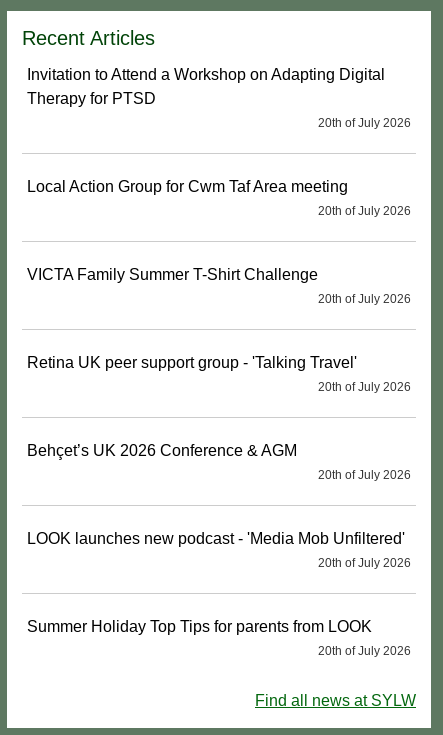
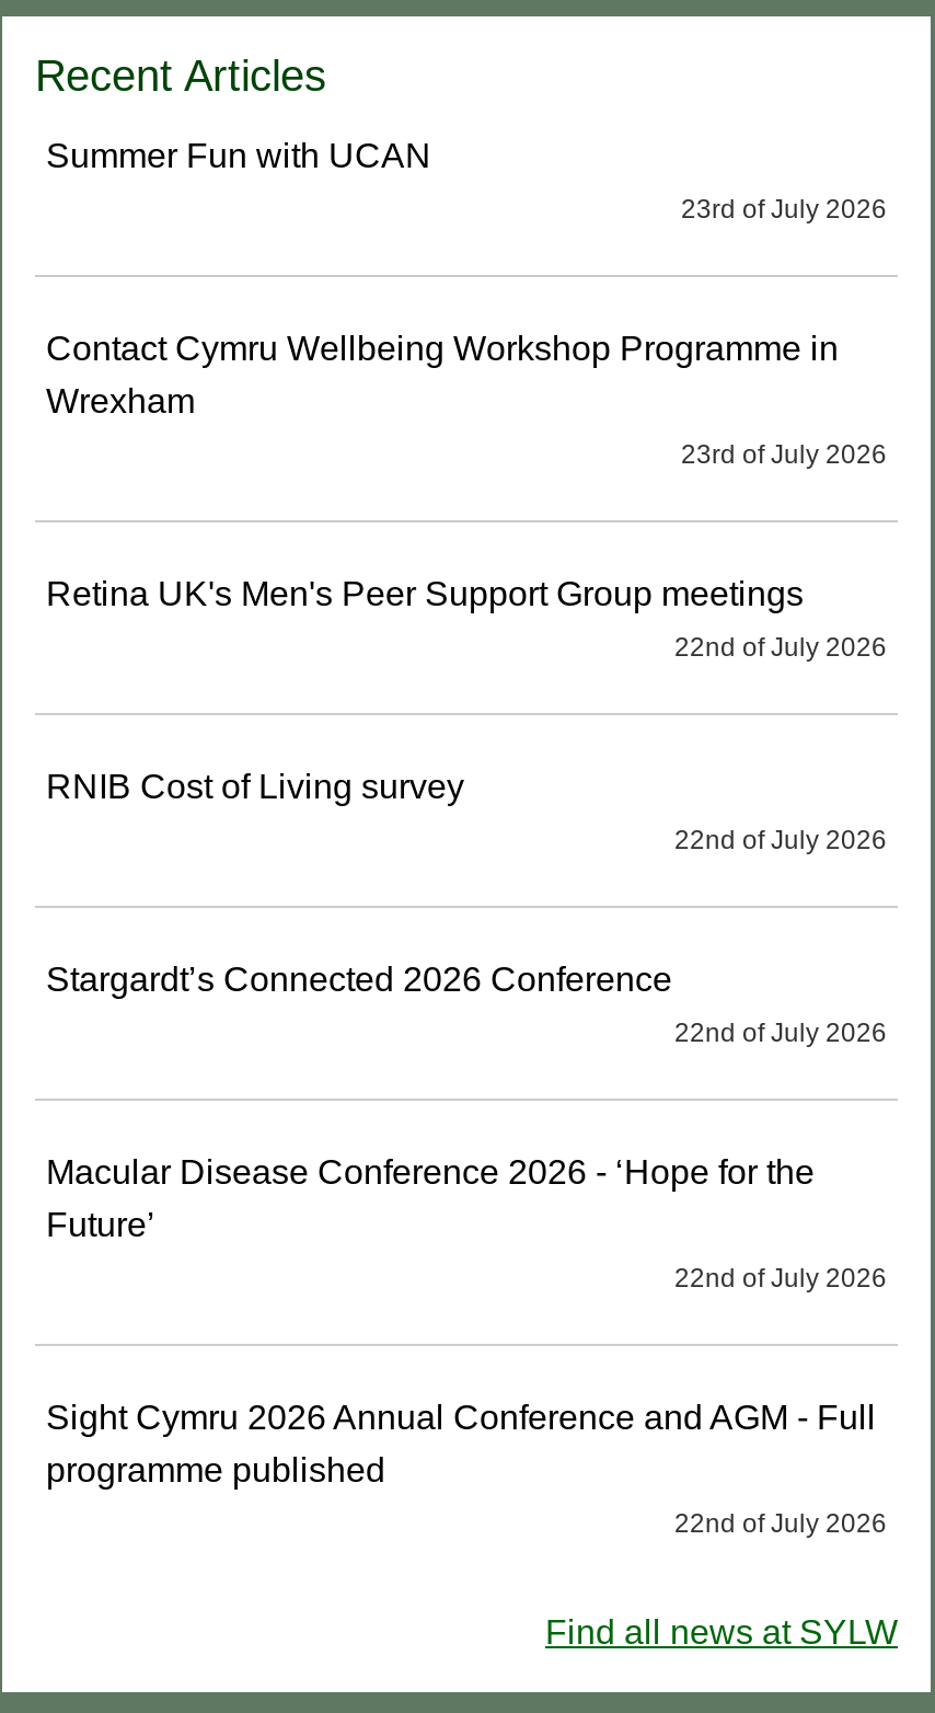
- Invitation to Attend a Workshop on Adapting Digital
- Therapy for PTSD
+ Summer Fun with UCAN

- 20th of July 2026
+ 23rd of July 2026

- Local Action Group for Cwm Taf Area meeting
+ Contact Cymru Wellbeing Workshop Programme in
+ Wrexham

- 20th of July 2026
+ 23rd of July 2026

- VICTA Family Summer T-Shirt Challenge
+ Retina UK's Men's Peer Support Group meetings

- 20th of July 2026
+ 22nd of July 2026

- Retina UK peer support group - 'Talking Travel'
+ RNIB Cost of Living survey

- 20th of July 2026
+ 22nd of July 2026

- Behçet’s UK 2026 Conference & AGM
+ Stargardt’s Connected 2026 Conference

- 20th of July 2026
+ 22nd of July 2026

- LOOK launches new podcast - 'Media Mob Unfiltered'
+ Macular Disease Conference 2026 - ‘Hope for the
+ Future’

- 20th of July 2026
+ 22nd of July 2026

- Summer Holiday Top Tips for parents from LOOK
+ Sight Cymru 2026 Annual Conference and AGM - Full
+ programme published

- 20th of July 2026
+ 22nd of July 2026
